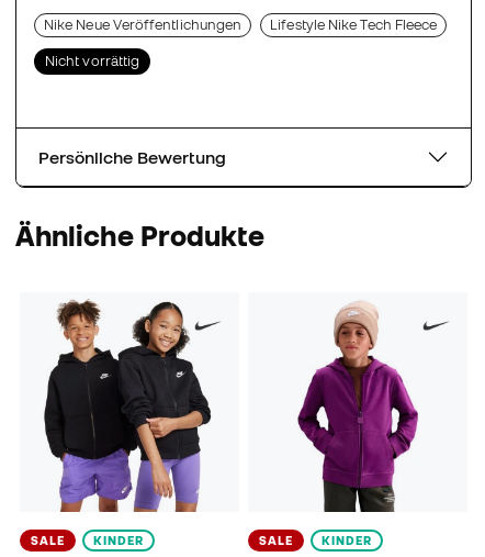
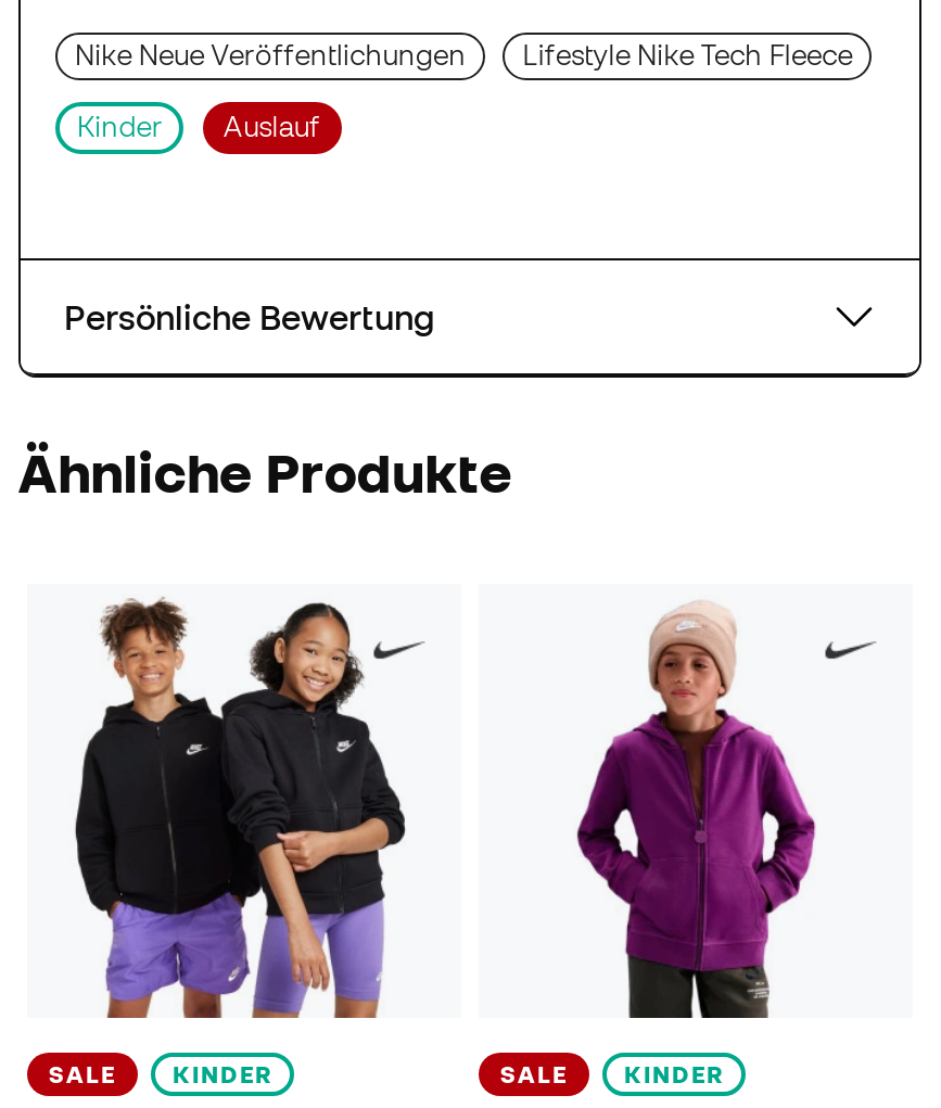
- Nicht vorrättig
+ Kinder
+ Auslauf
